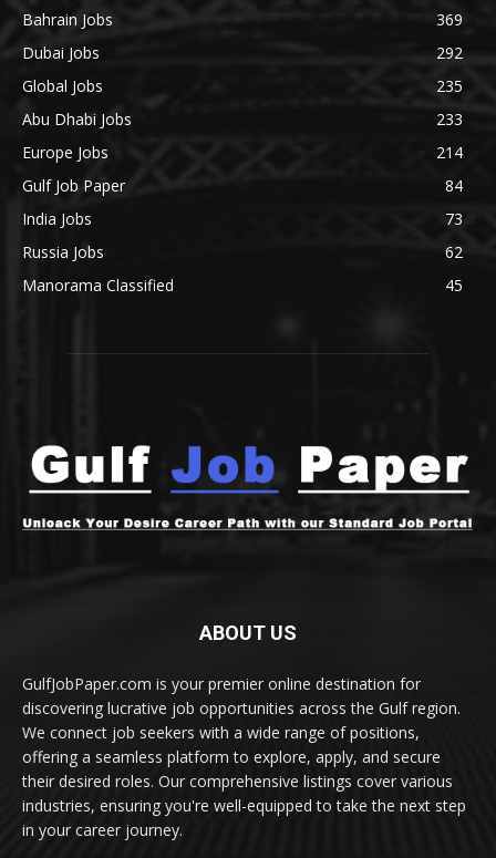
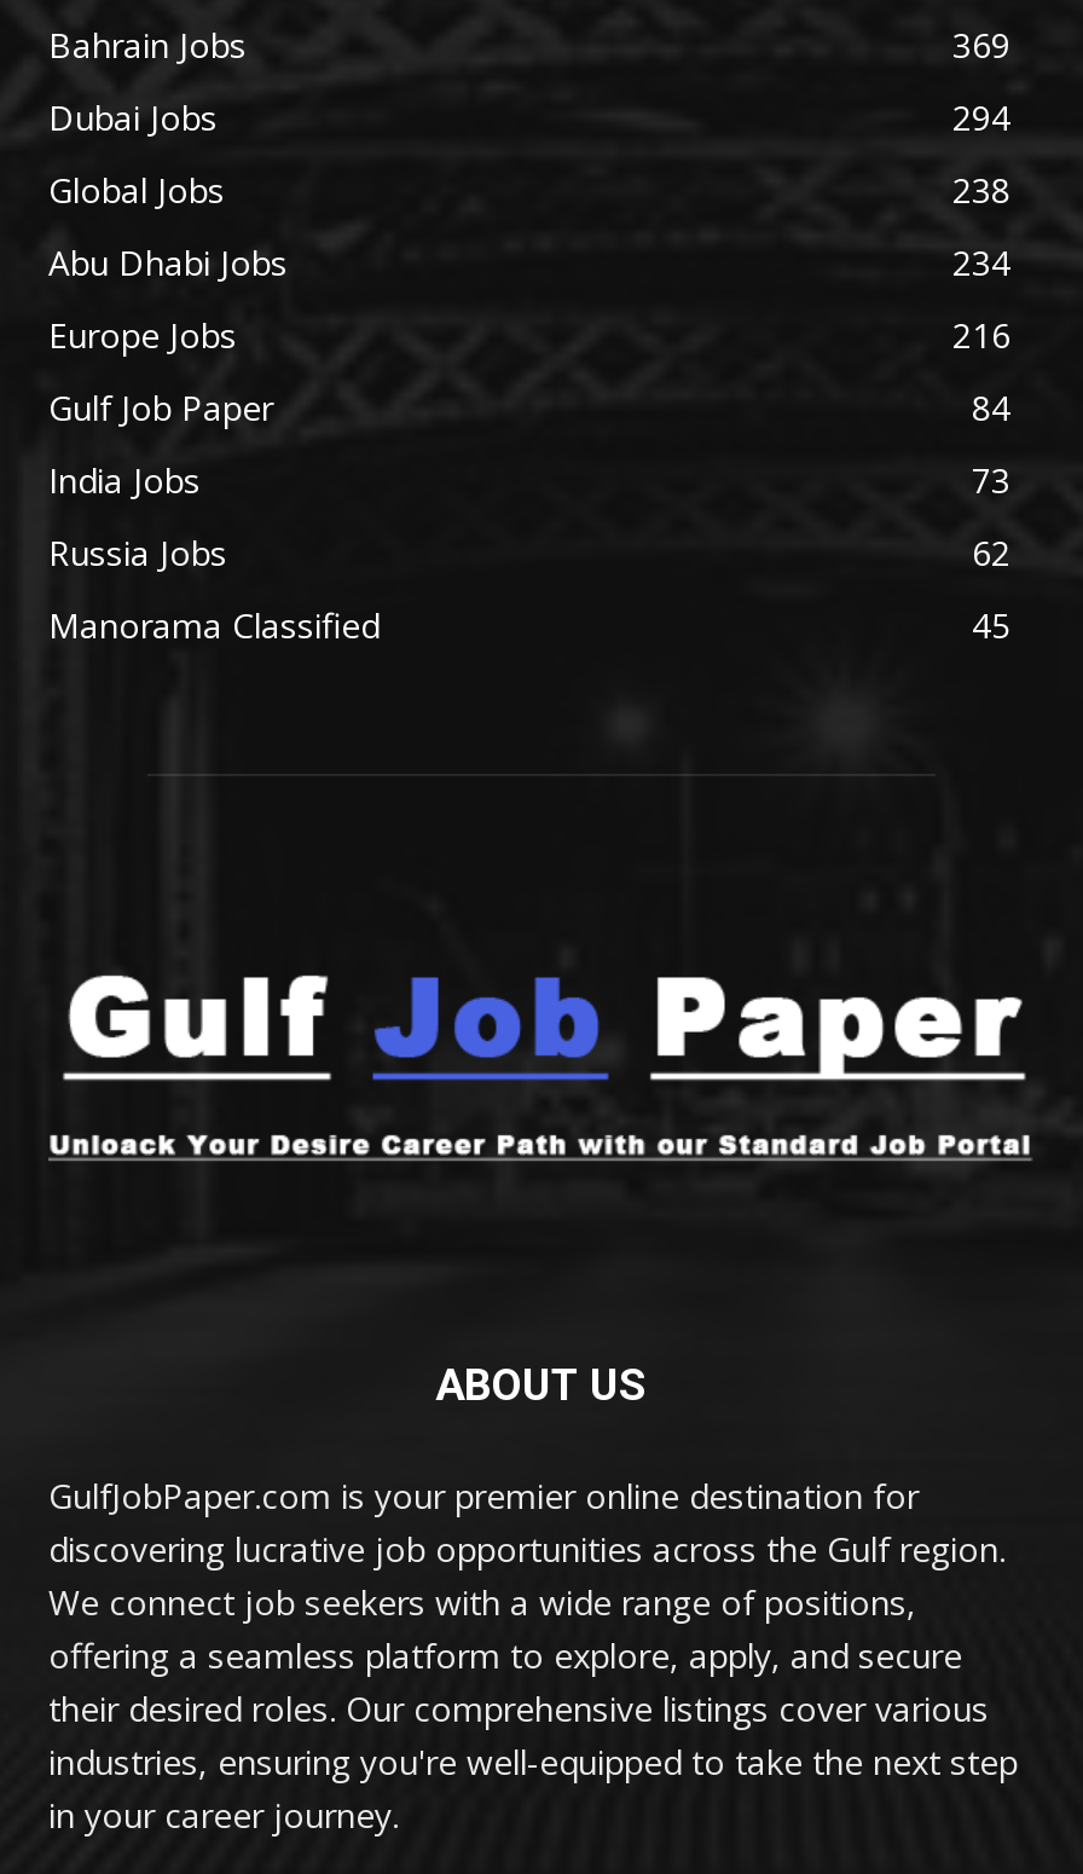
- 292
+ 294

- 235
+ 238

- 233
+ 234

- 214
+ 216
